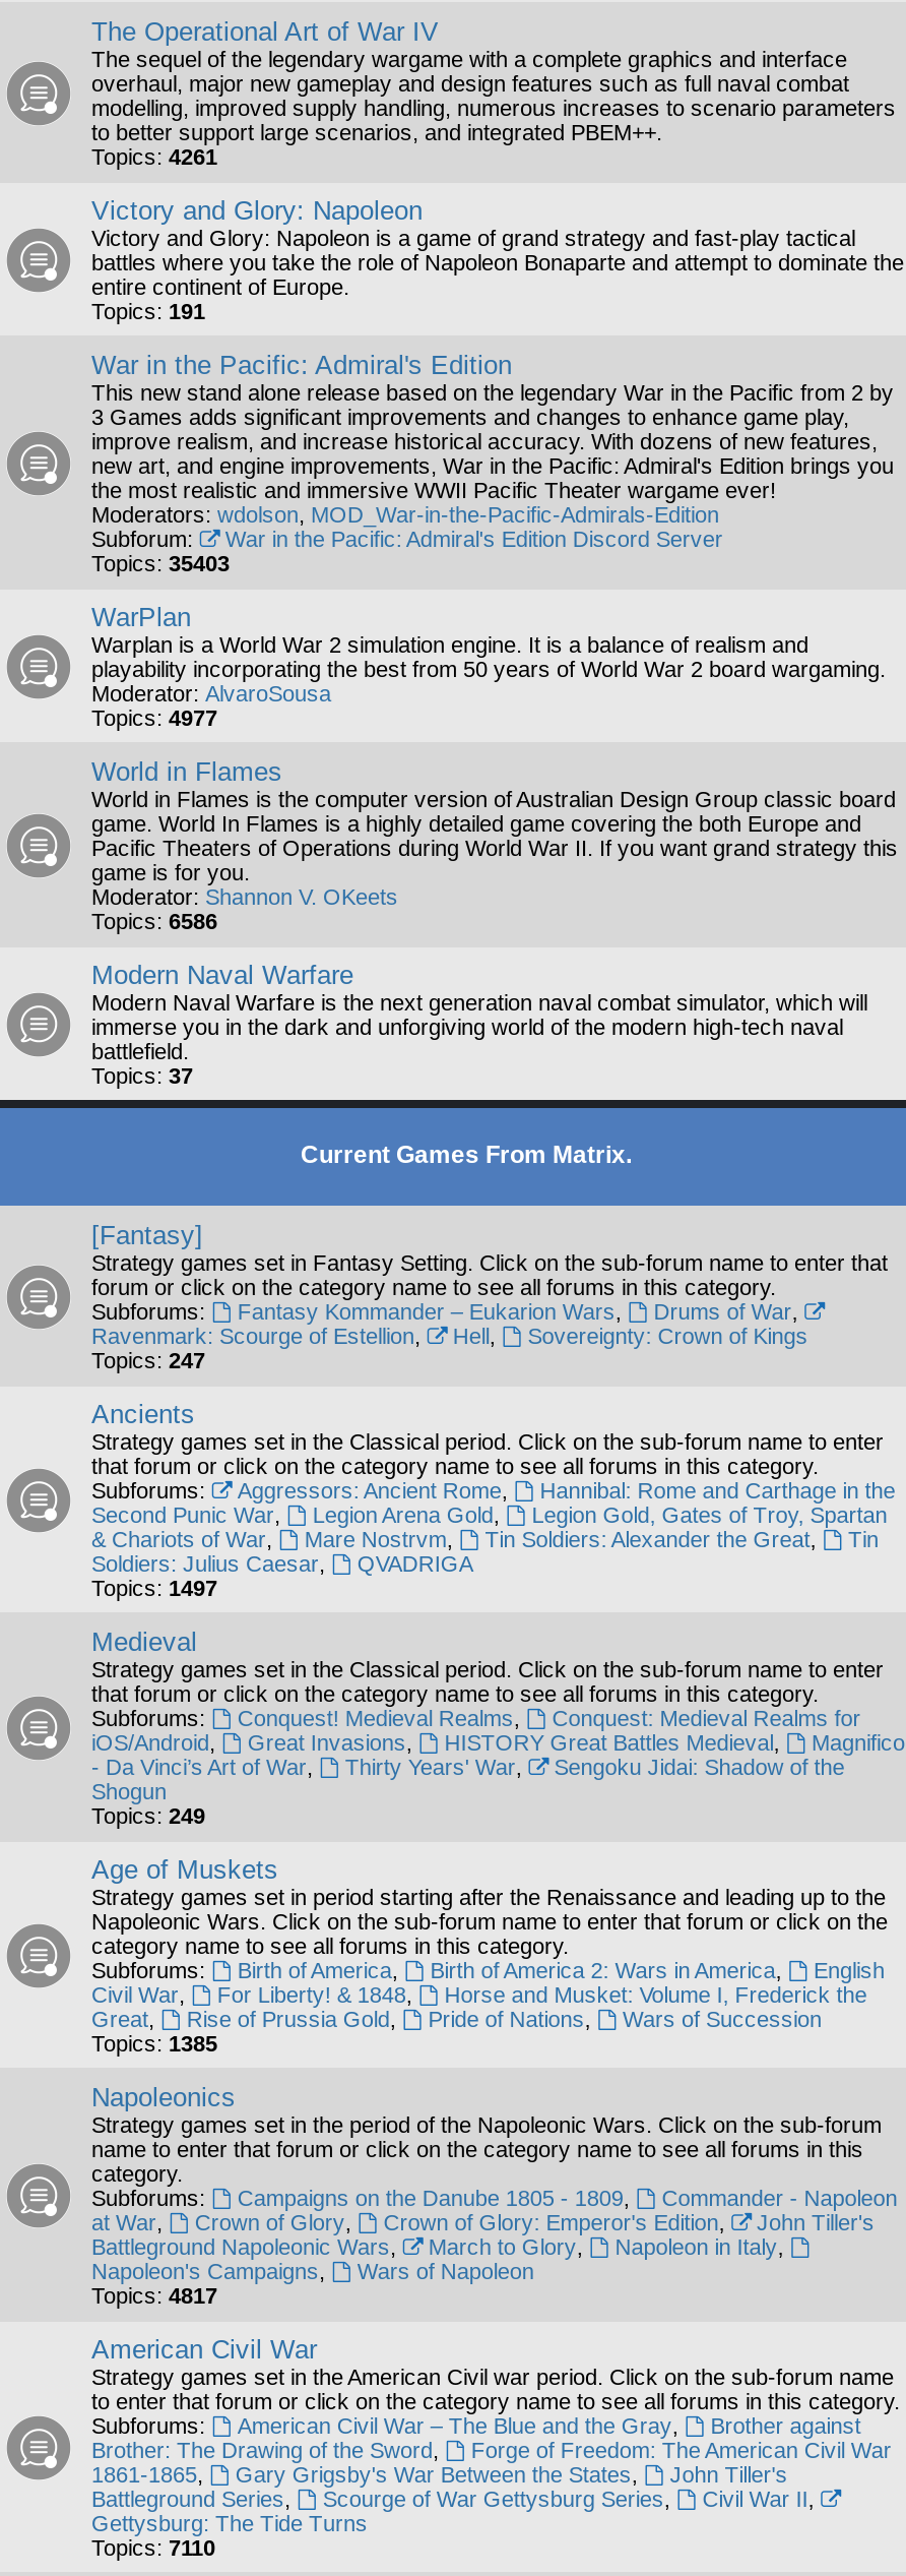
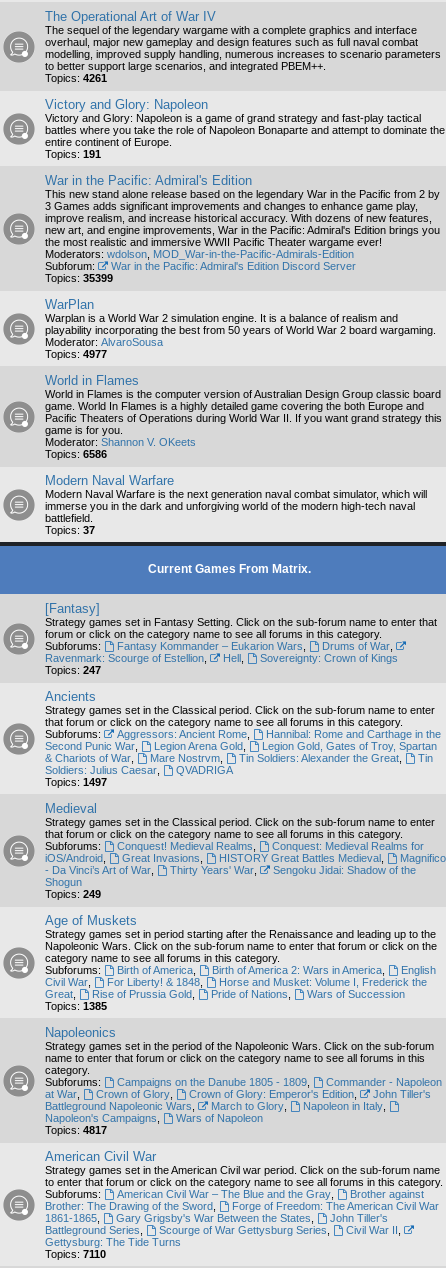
- Topics: 35403
+ Topics: 35399
